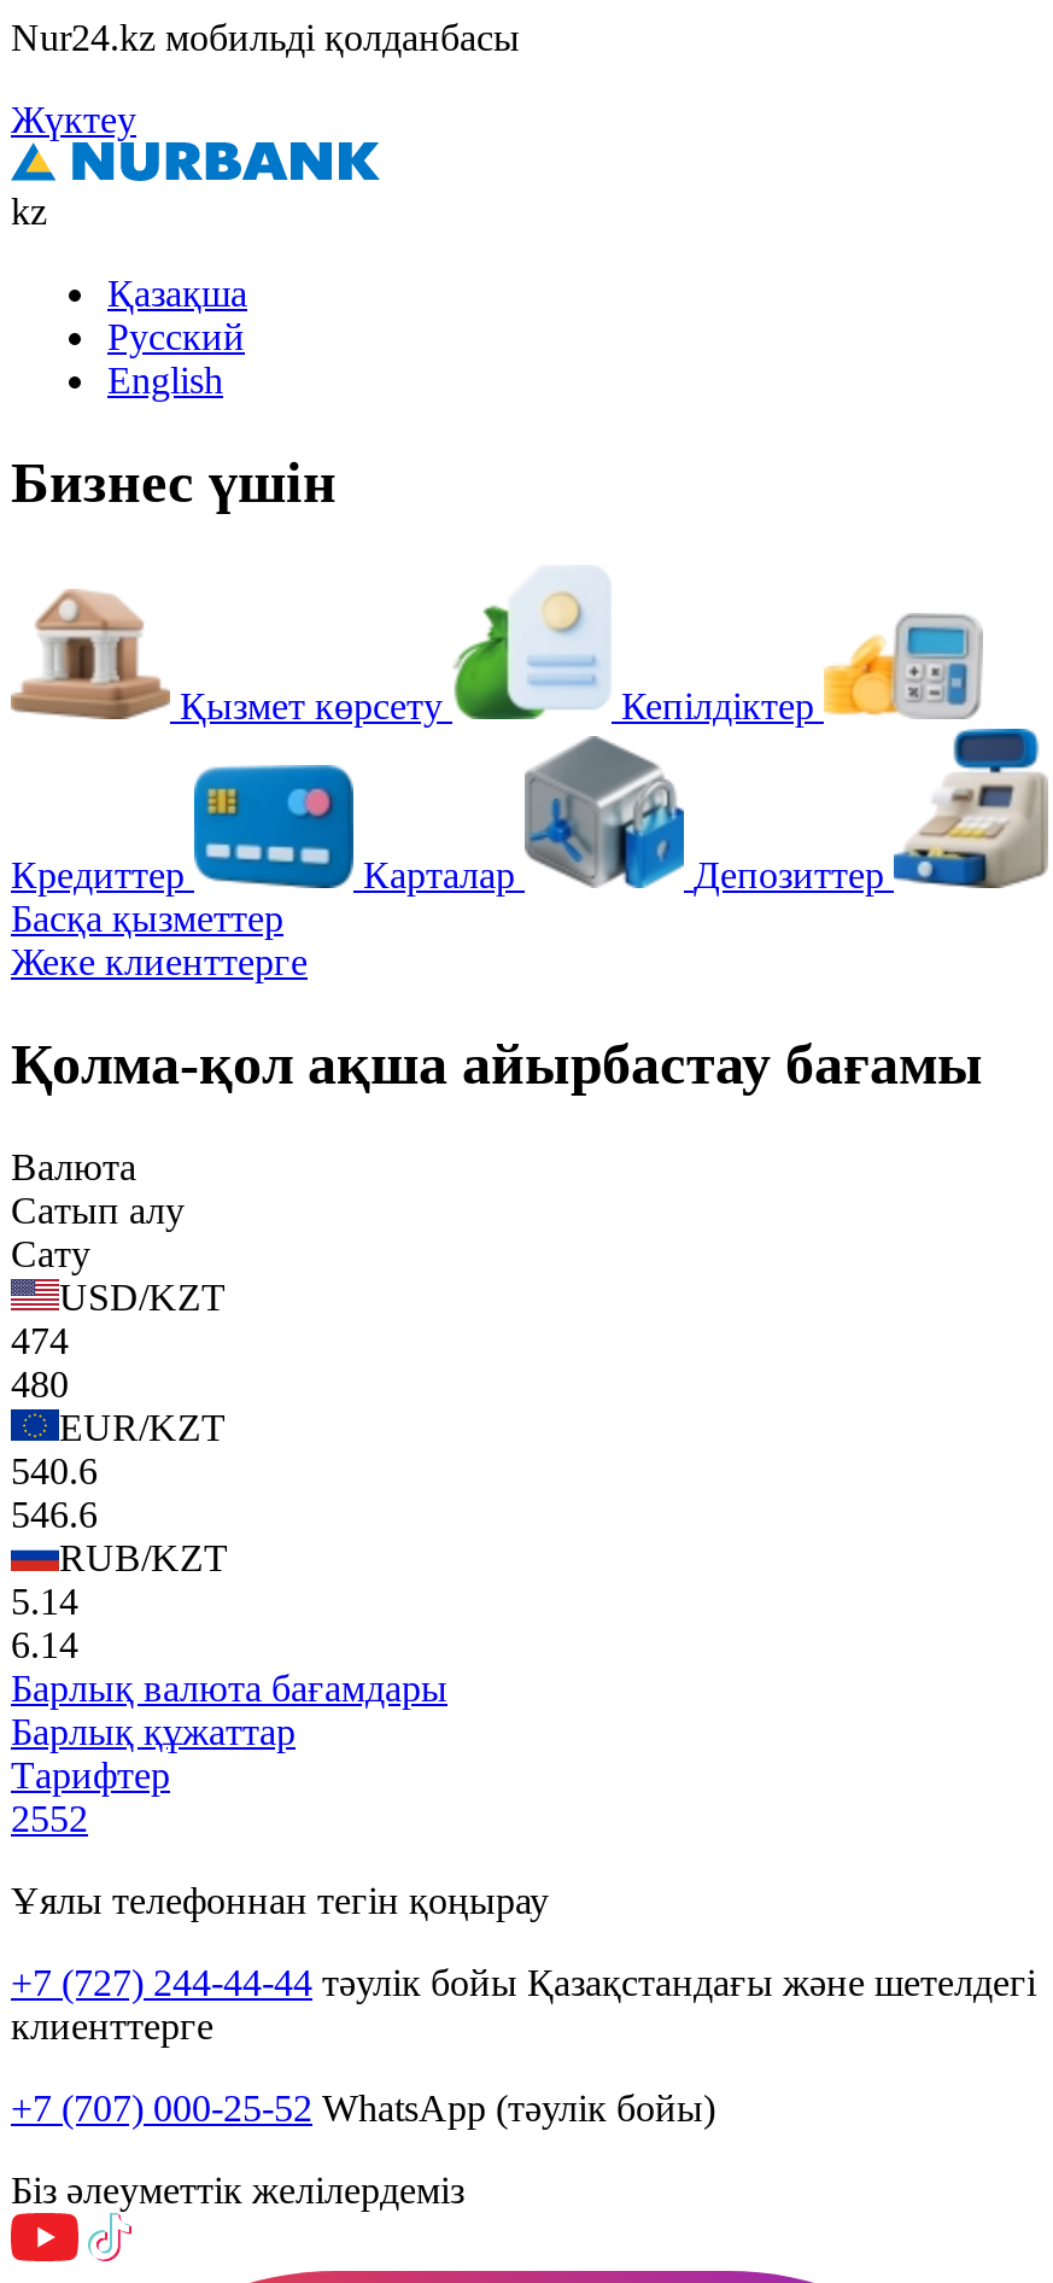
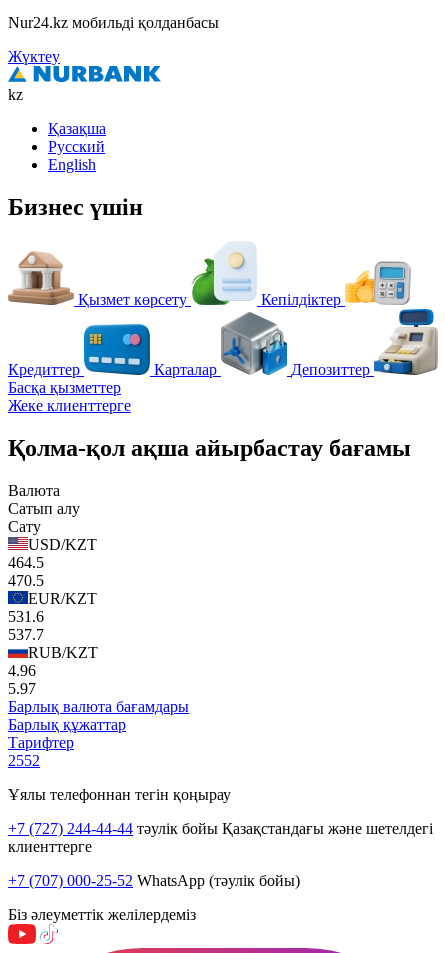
- 474
+ 464.5

- 480
+ 470.5

- 540.6
+ 531.6

- 546.6
+ 537.7

- 5.14
+ 4.96

- 6.14
+ 5.97
